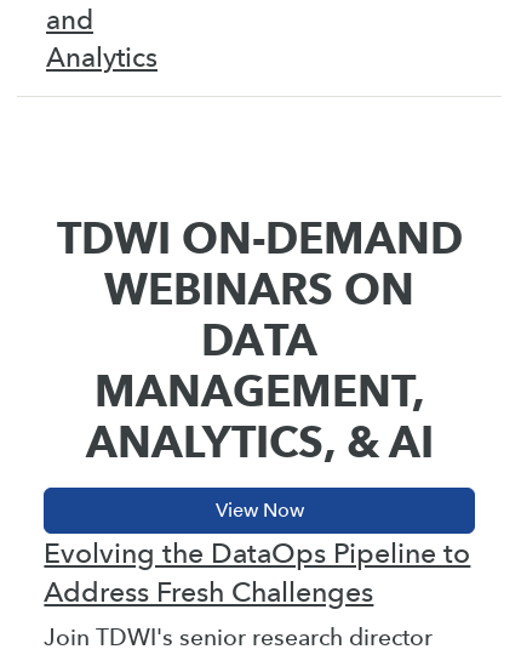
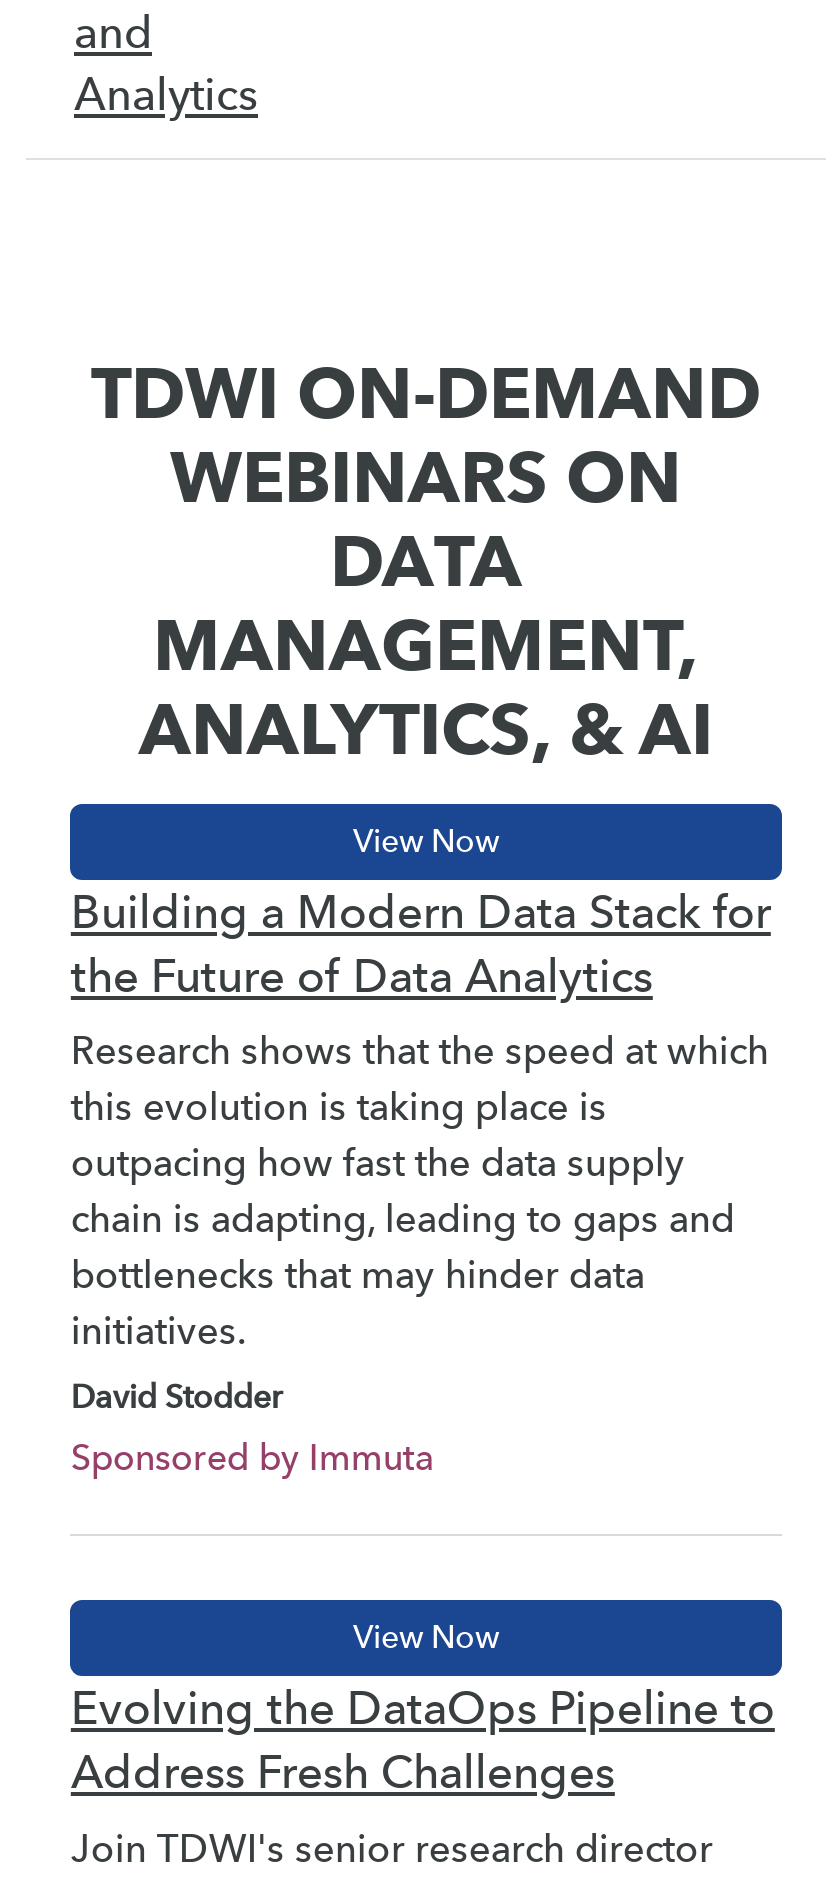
+ Building a Modern Data Stack for
+ the Future of Data Analytics
+ Research shows that the speed at which
+ this evolution is taking place is
+ outpacing how fast the data supply
+ chain is adapting, leading to gaps and
+ bottlenecks that may hinder data
+ initiatives.
+ David Stodder
+ Sponsored by Immuta
